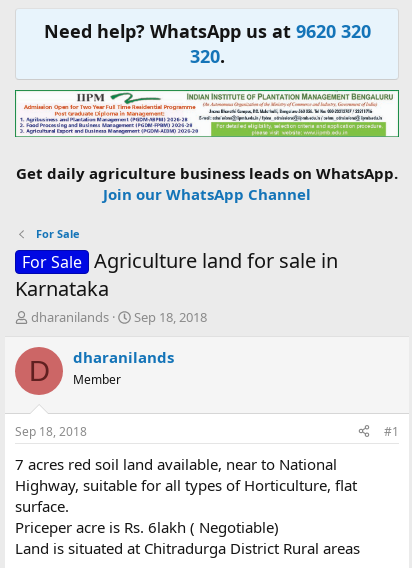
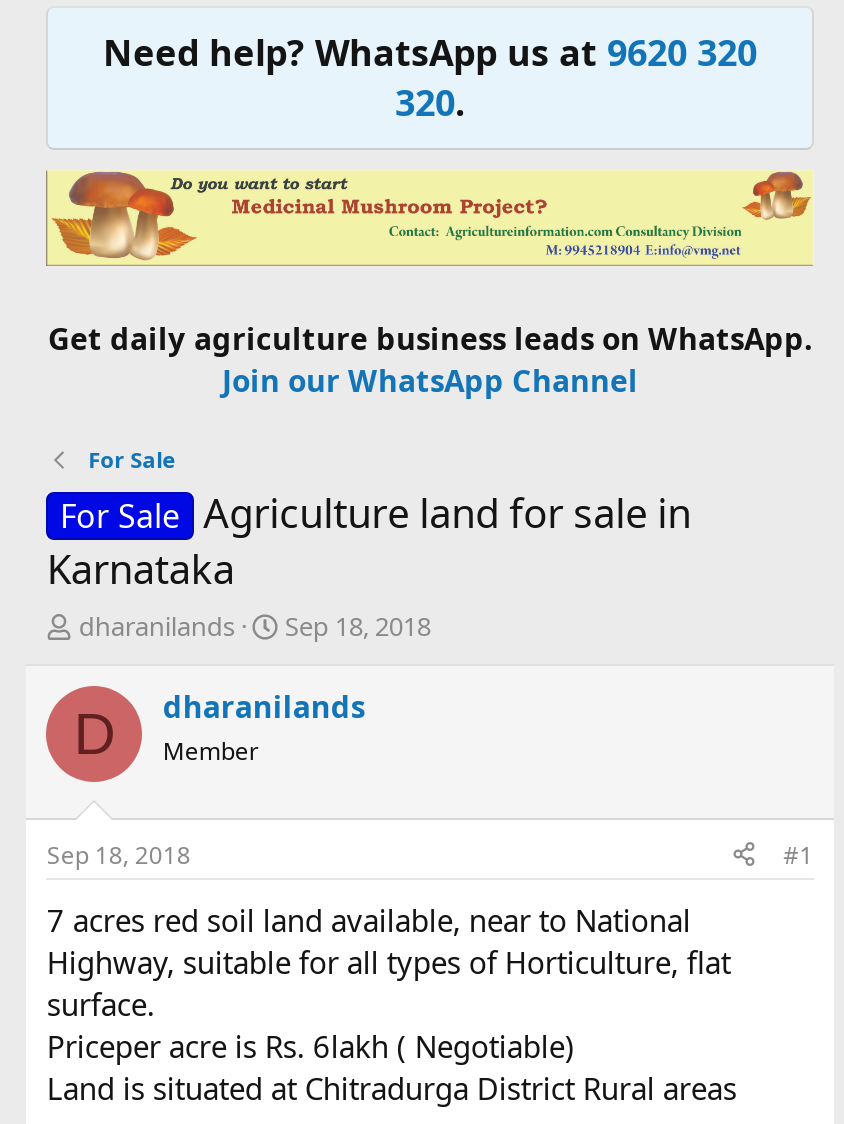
- [image]
+ [image]
